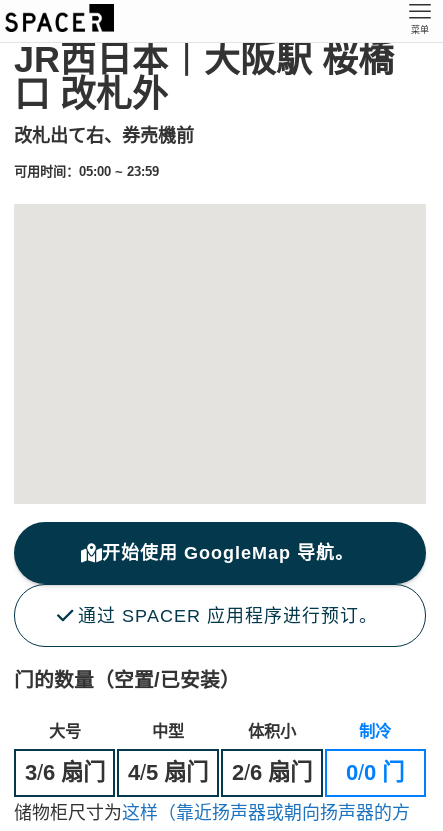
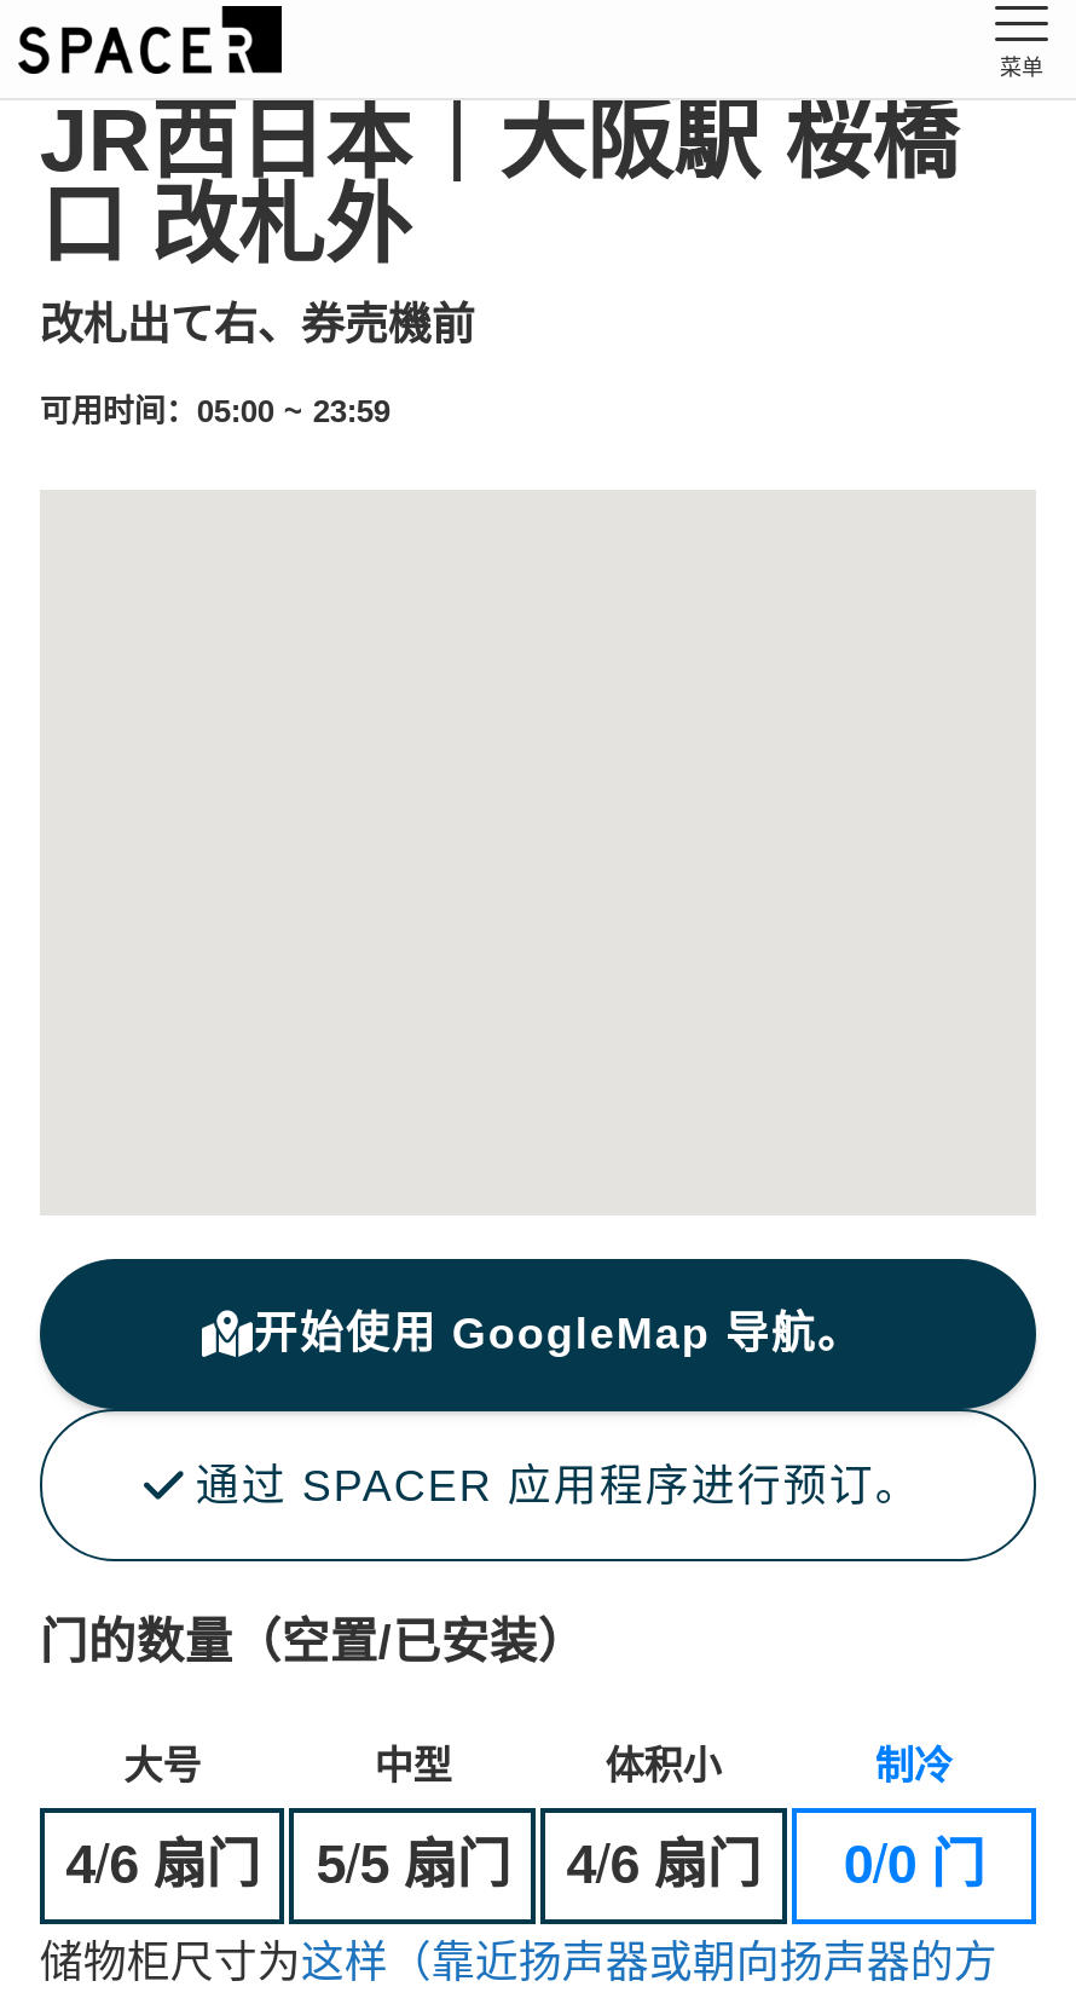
- 3/6 扇门
+ 4/6 扇门

- 4/5 扇门
+ 5/5 扇门

- 2/6 扇门
+ 4/6 扇门
